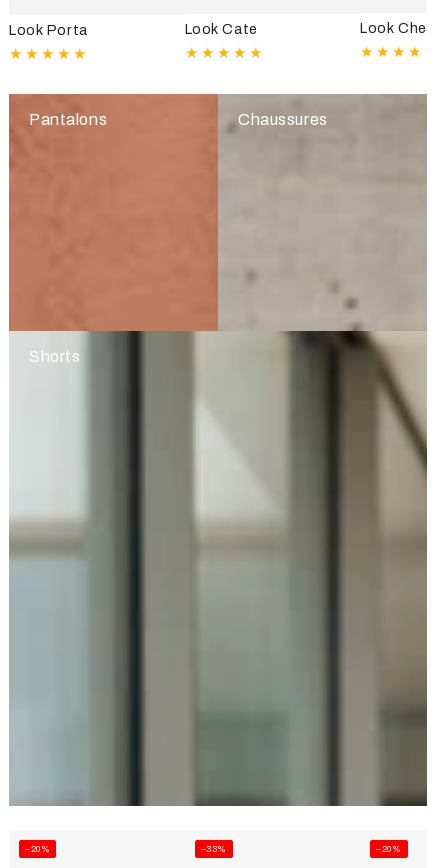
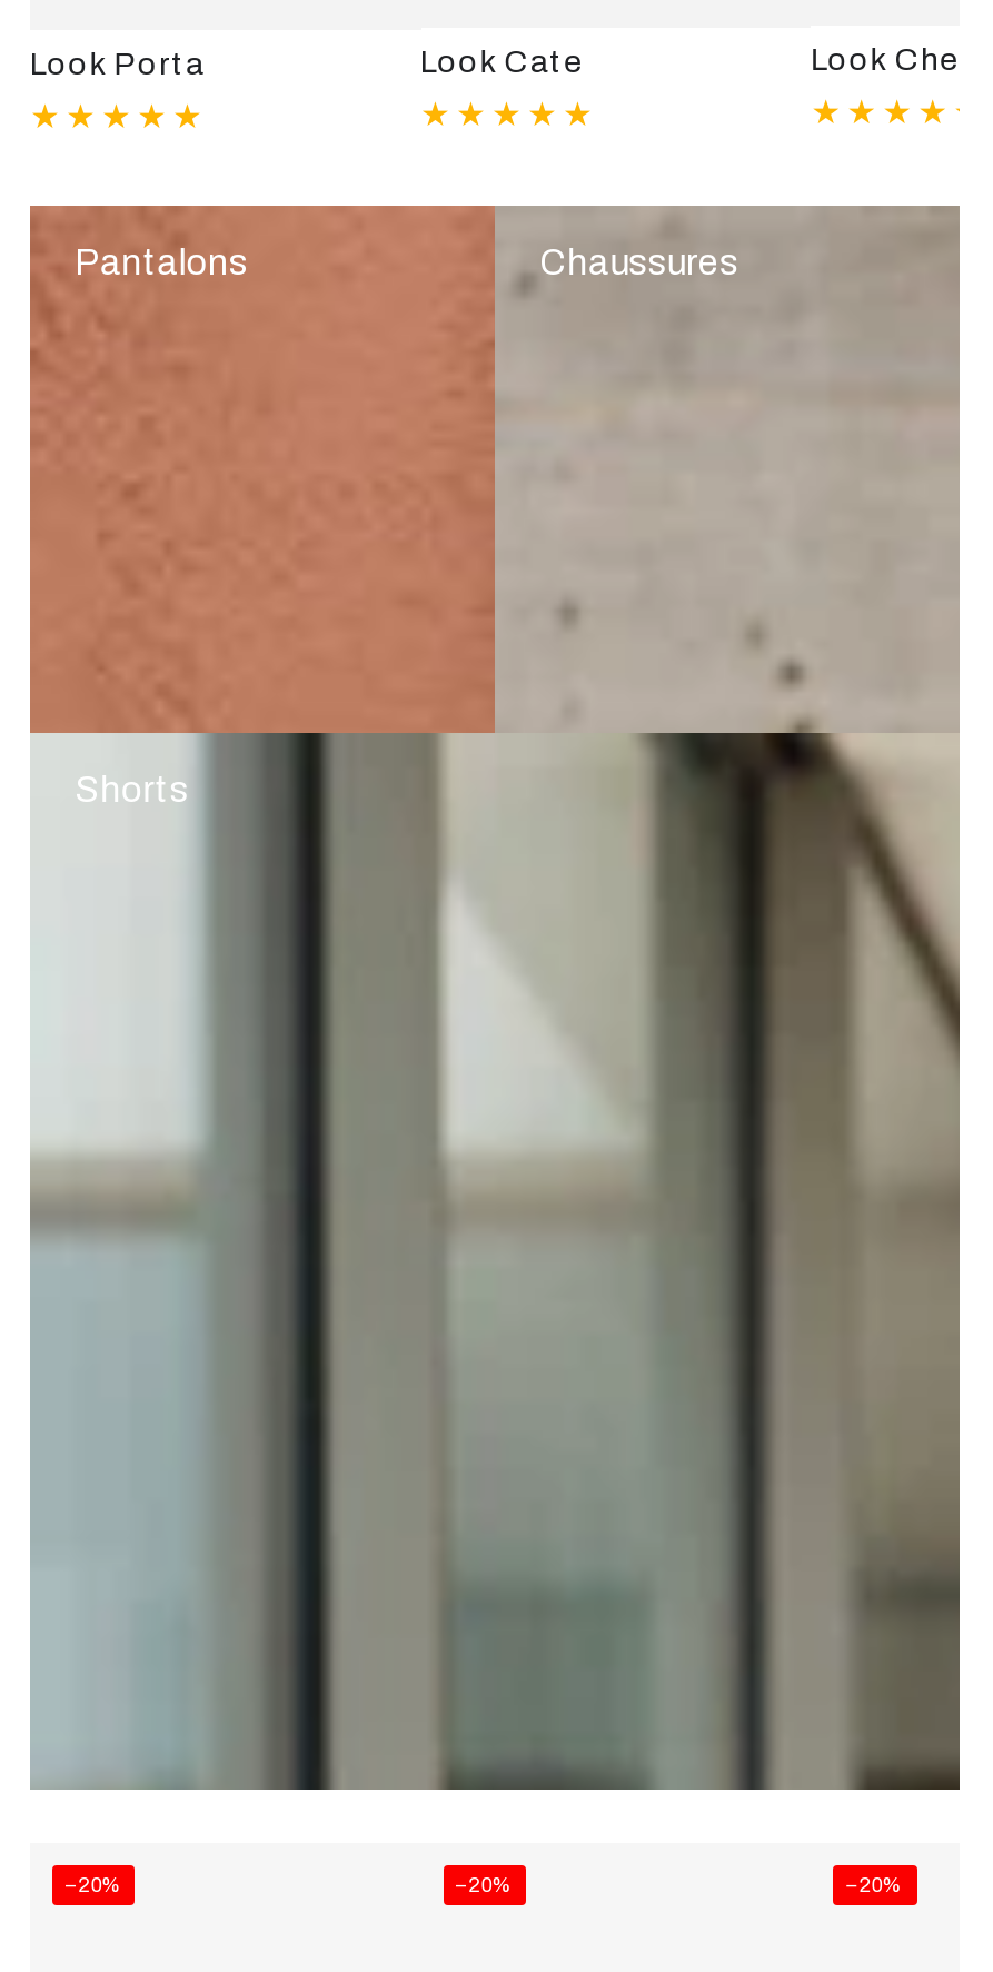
- –33%
+ –20%
